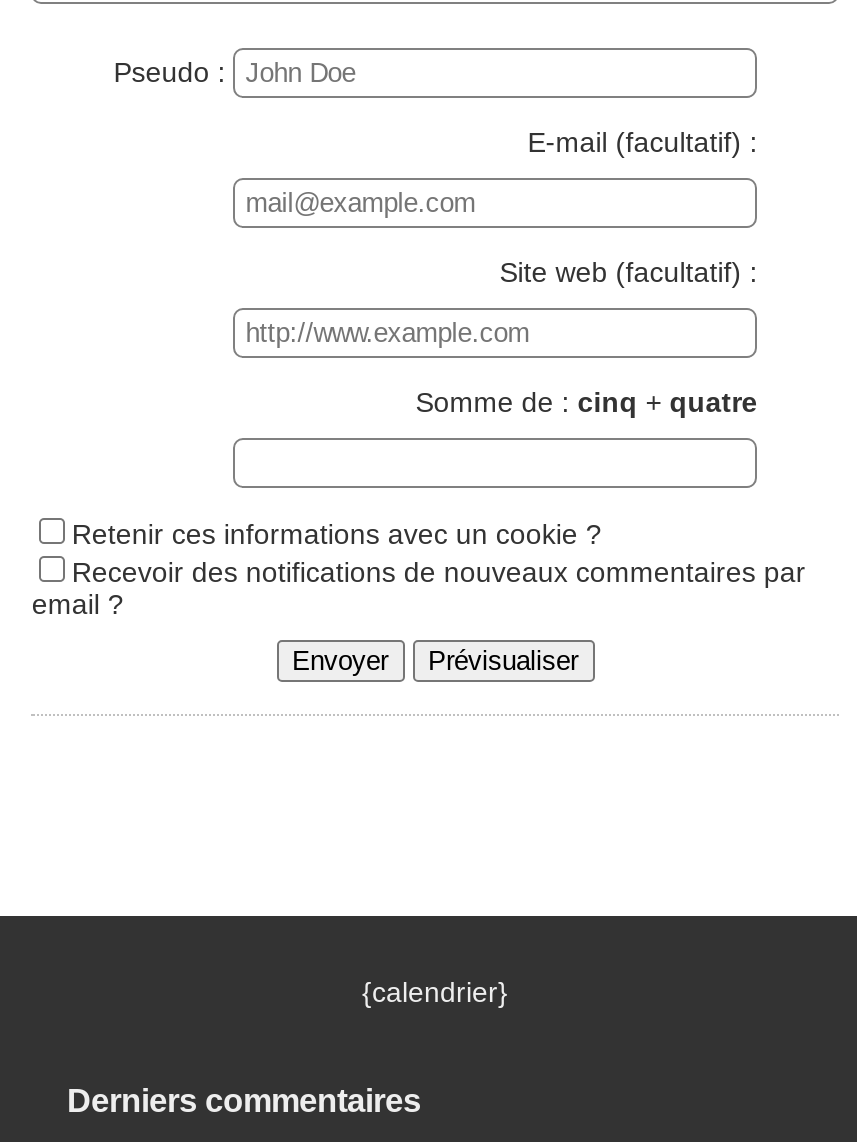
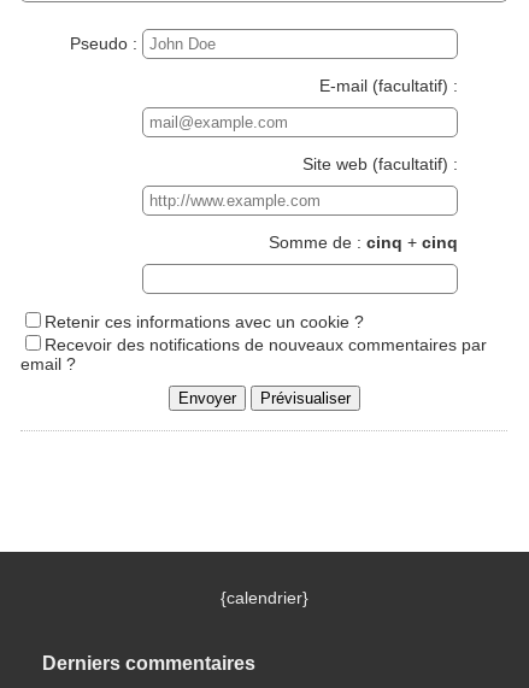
- Somme de : cinq + quatre
+ Somme de : cinq + cinq
